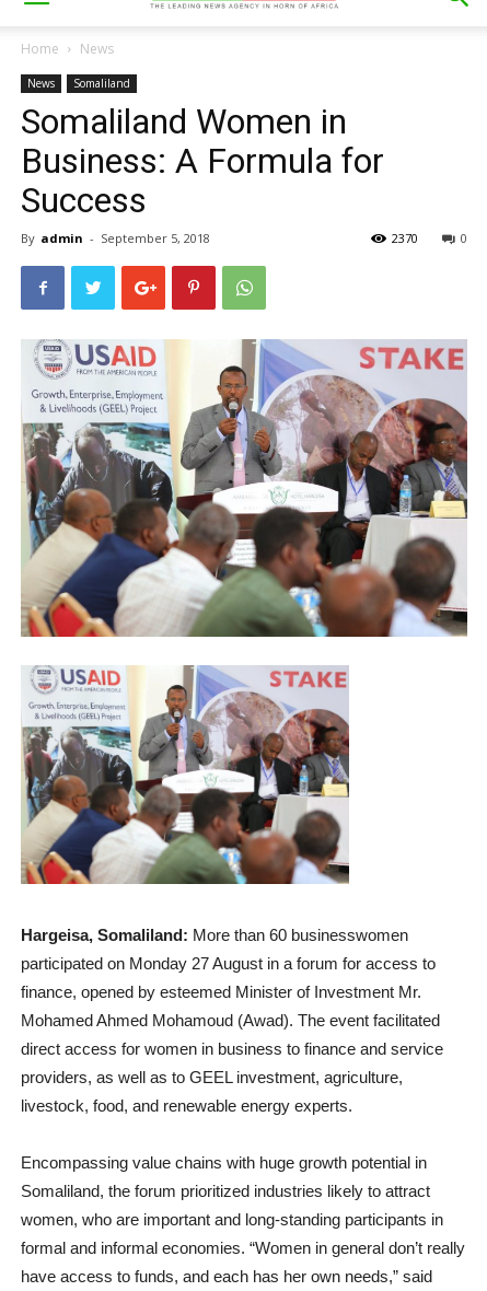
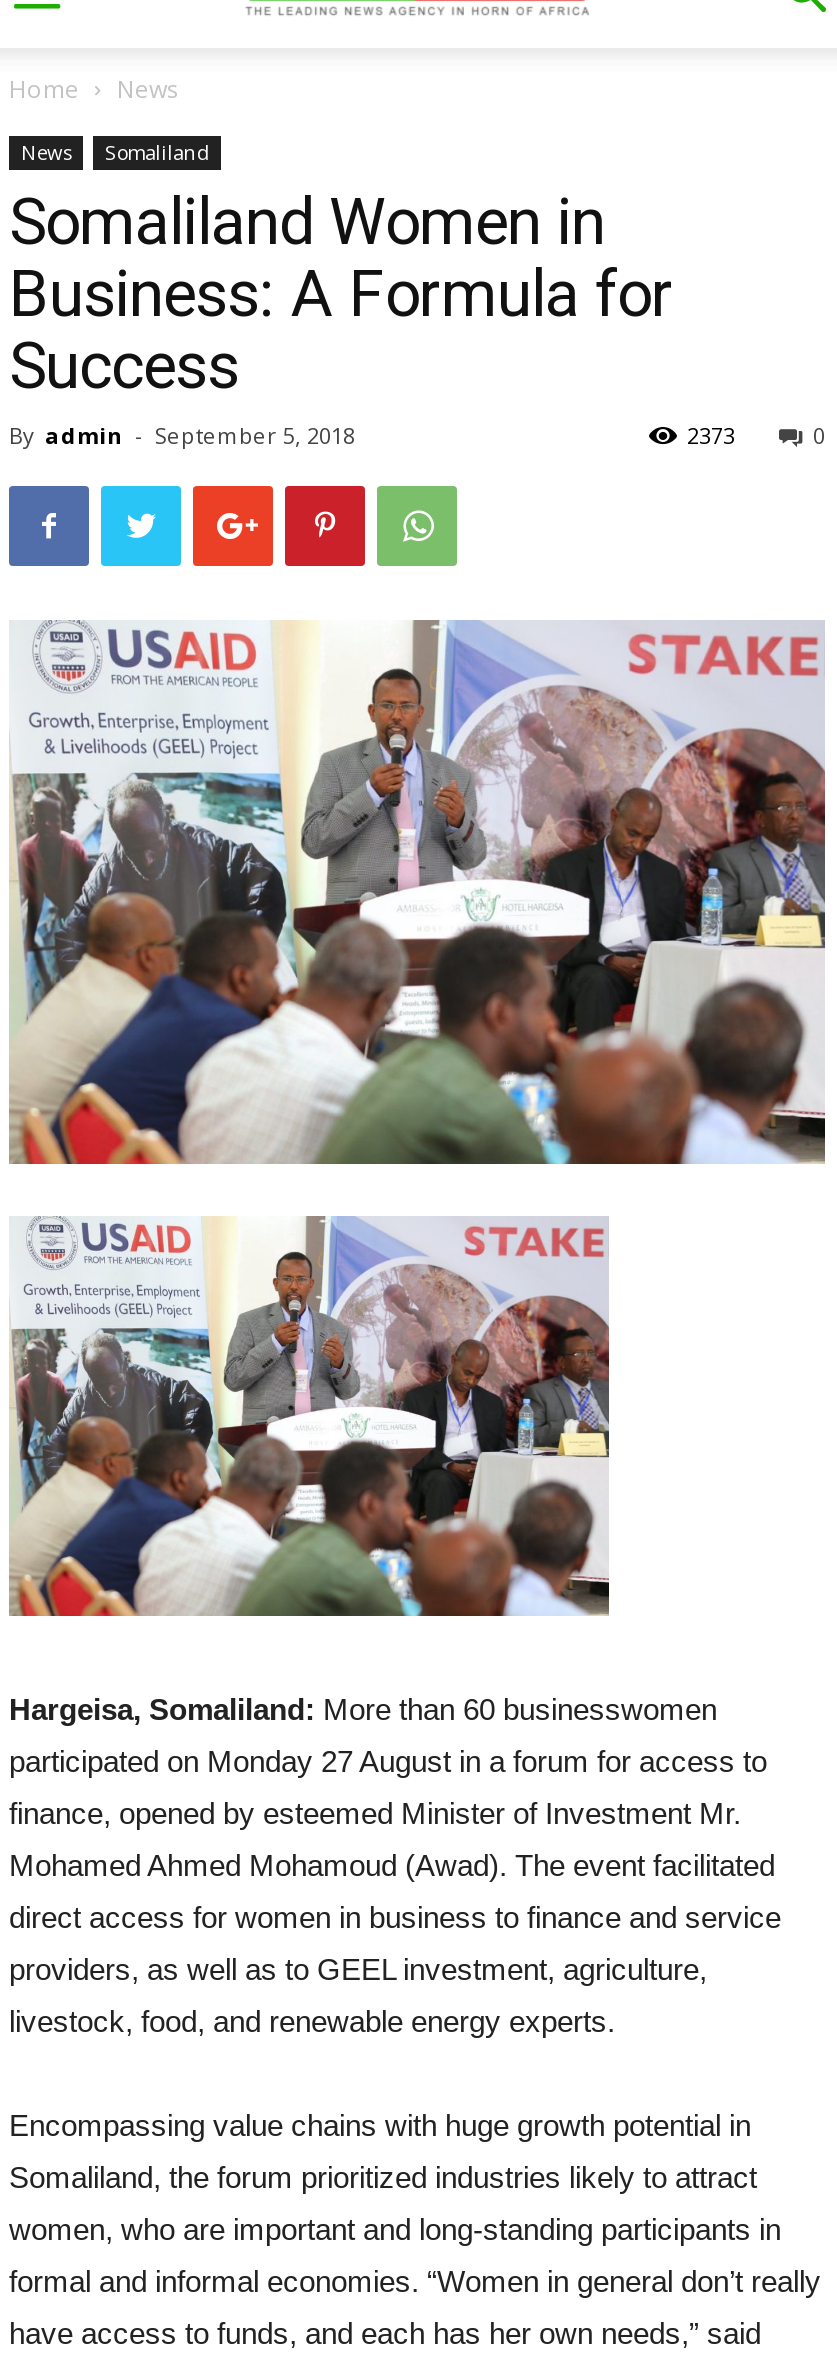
- 2370
+ 2373
